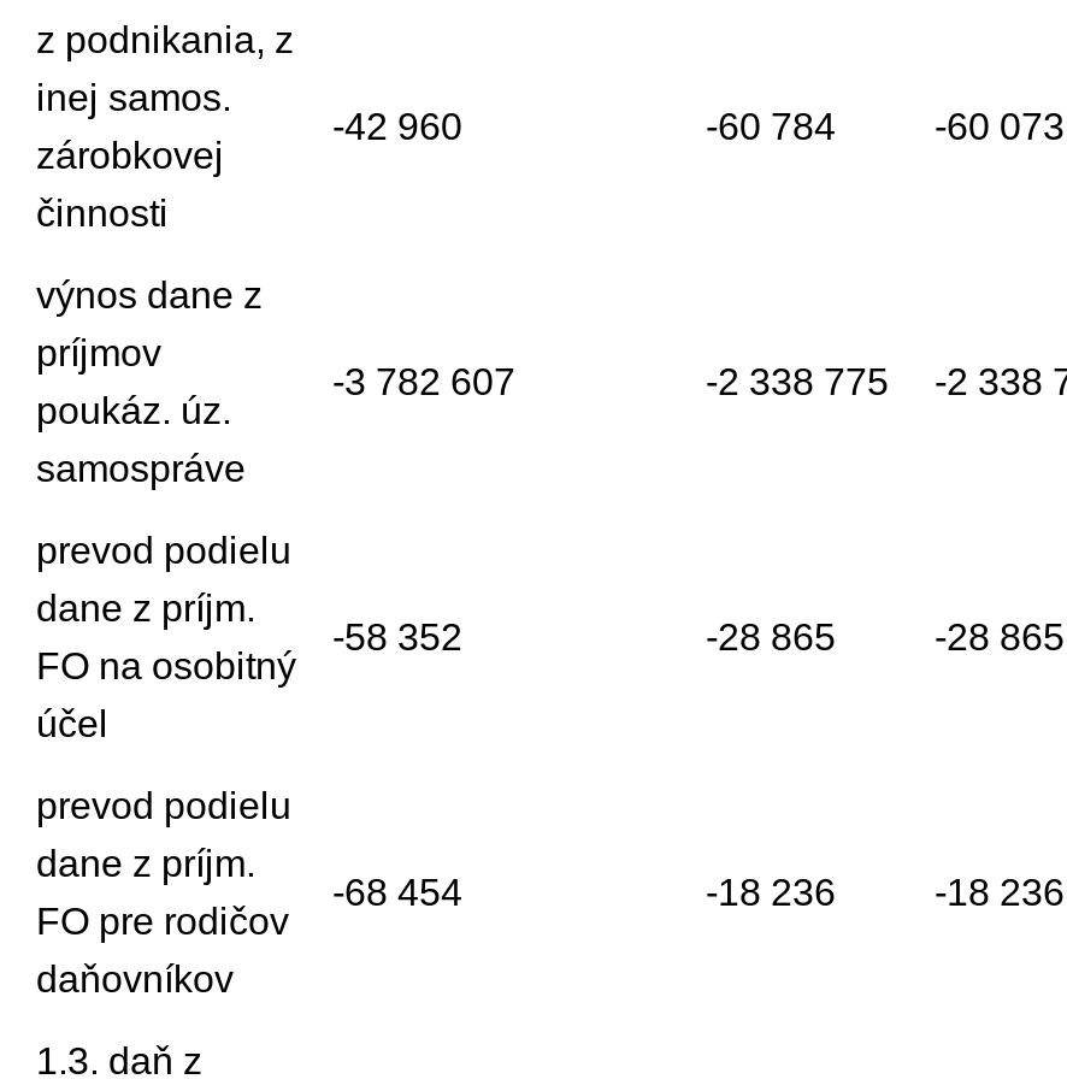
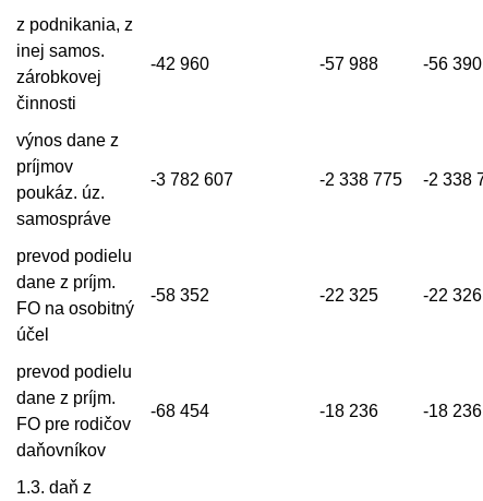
- -60 784
+ -57 988

- -60 073
+ -56 390

- -28 865
+ -22 325

- -28 865
+ -22 326
